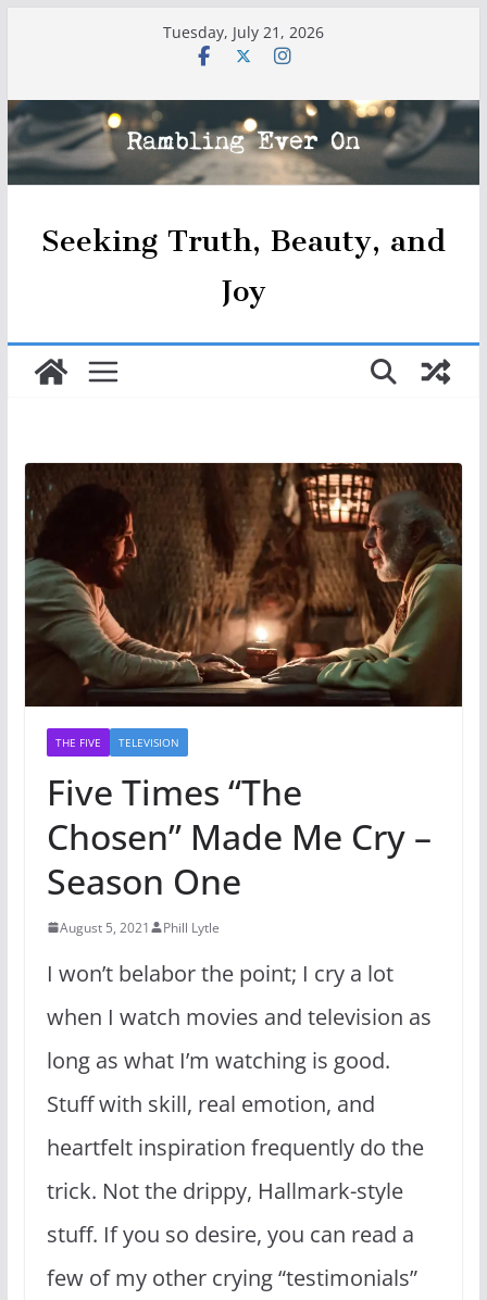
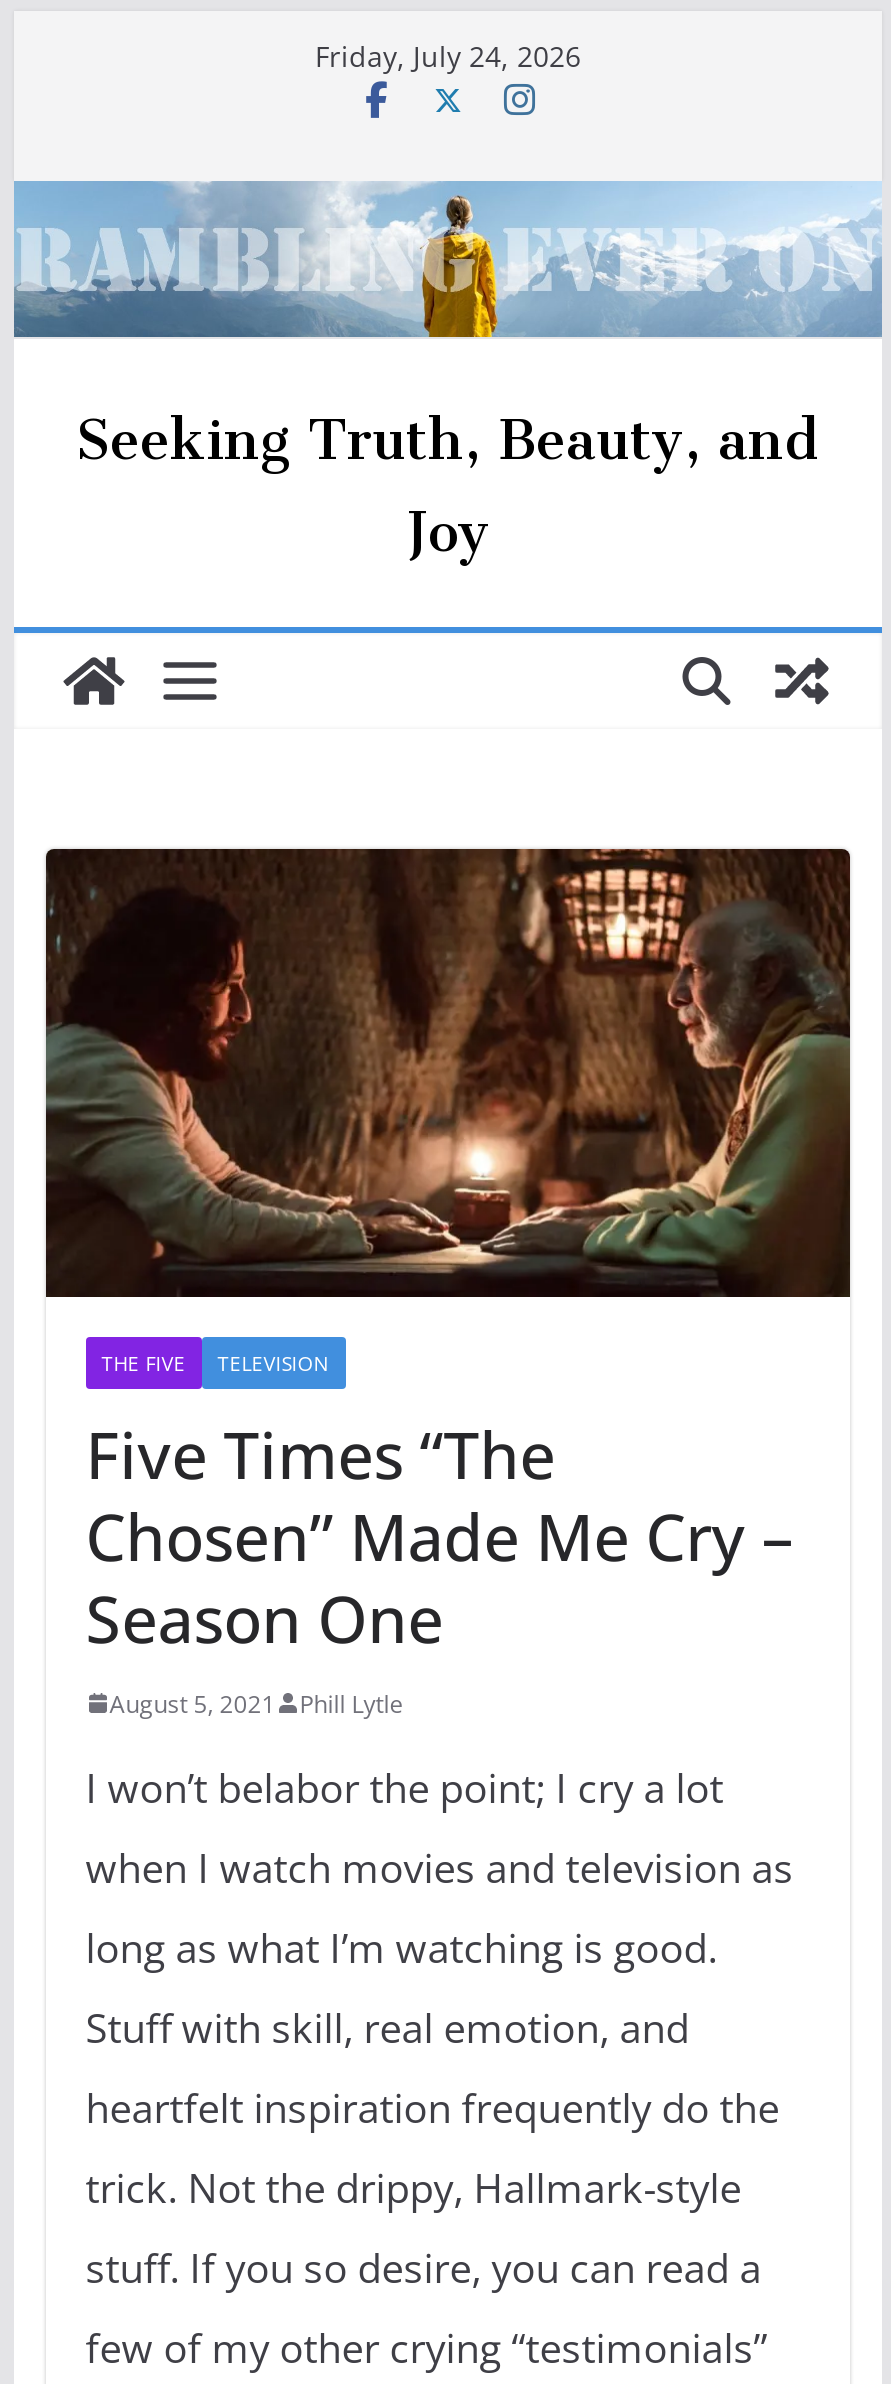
- Tuesday, July 21, 2026
+ Friday, July 24, 2026

- [image]
+ [image]
